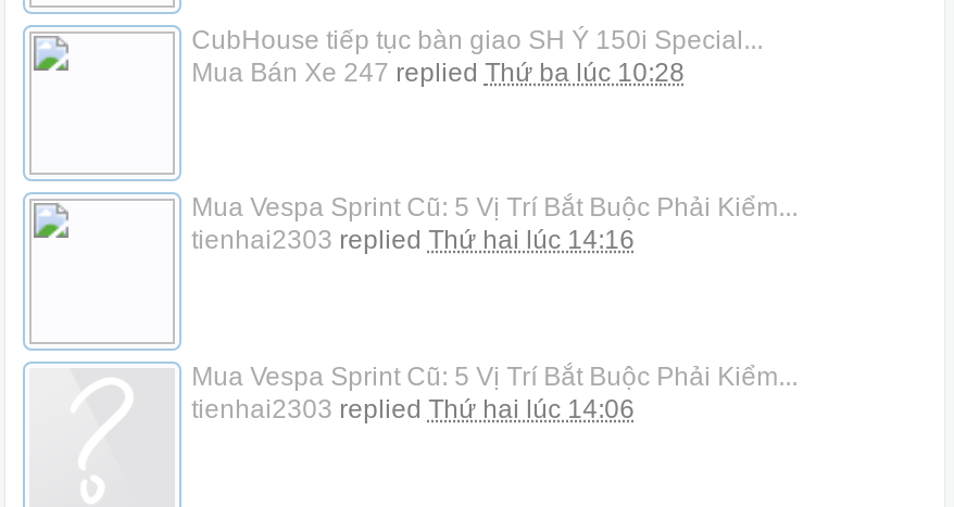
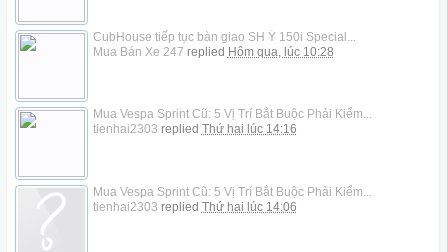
- Mua Bán Xe 247 replied Thứ ba lúc 10:28
+ Mua Bán Xe 247 replied Hôm qua, lúc 10:28
